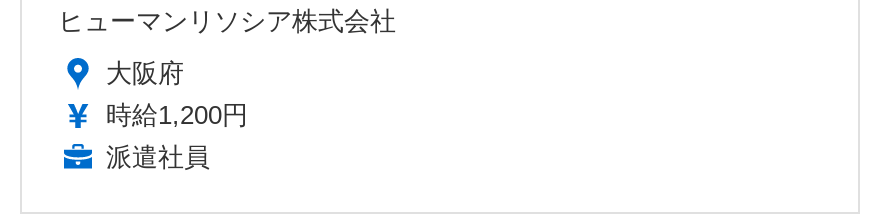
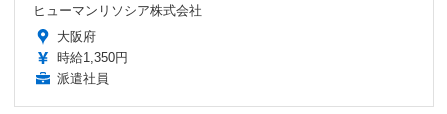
- 時給1,200円
+ 時給1,350円
